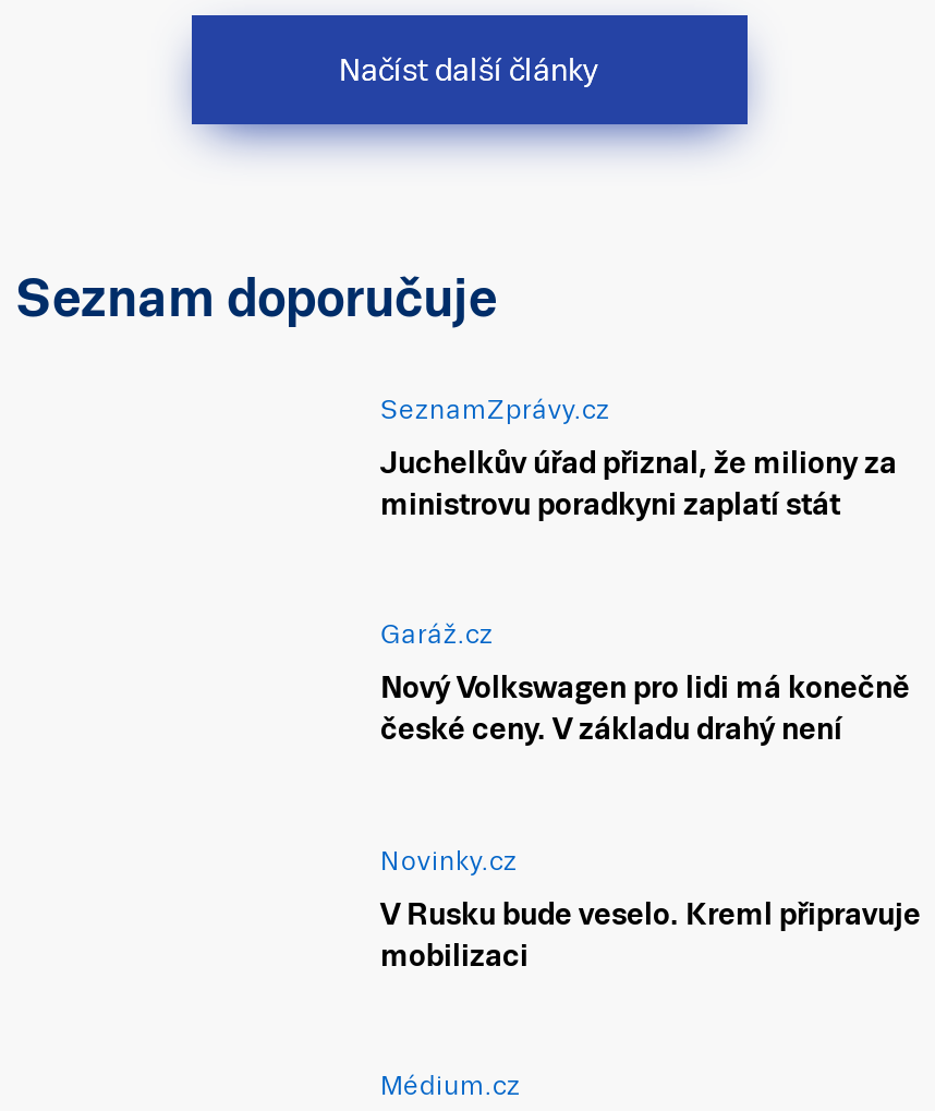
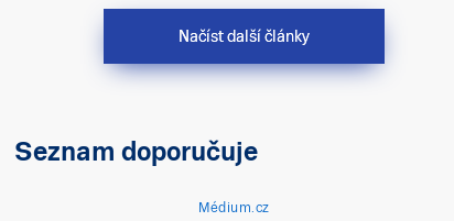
- SeznamZprávy.cz
- Juchelkův úřad přiznal, že miliony za
- ministrovu poradkyni zaplatí stát

- Garáž.cz
- Nový Volkswagen pro lidi má konečně
- české ceny. V základu drahý není

- Novinky.cz
- V Rusku bude veselo. Kreml připravuje
- mobilizaci
